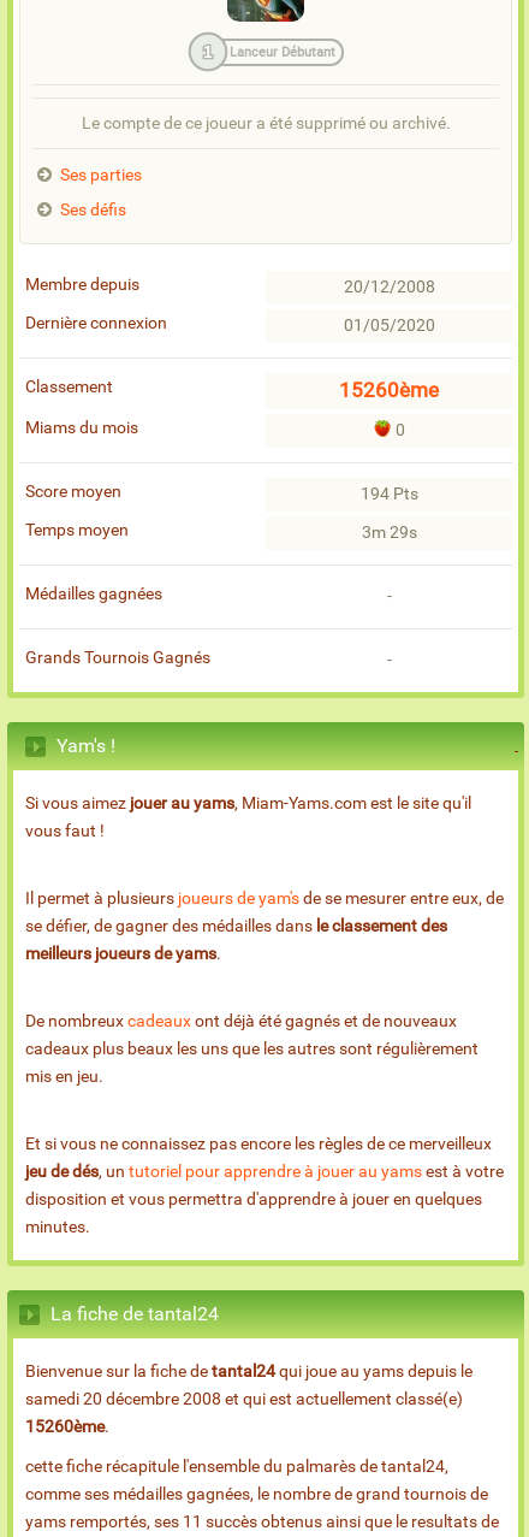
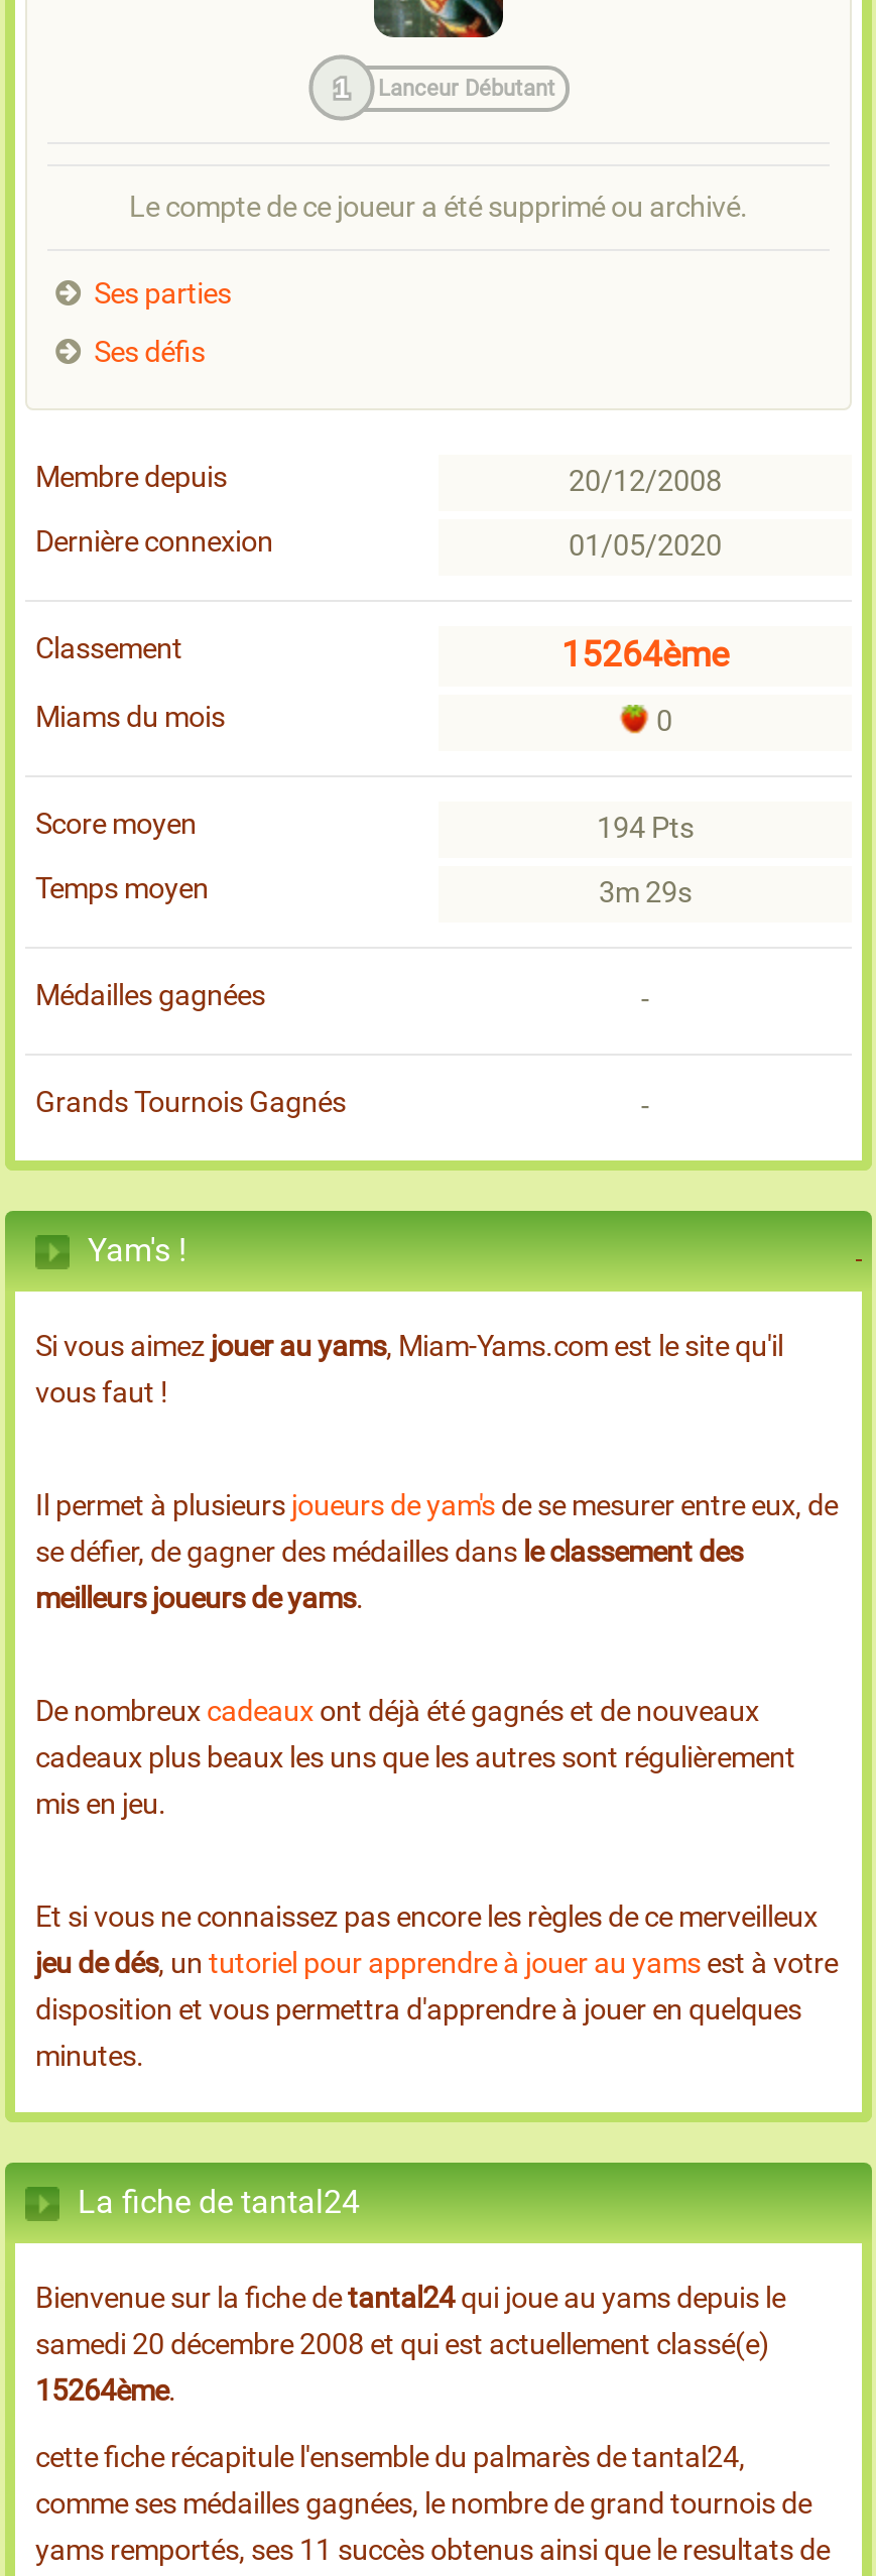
- 15260ème
+ 15264ème

- 15260ème.
+ 15264ème.
